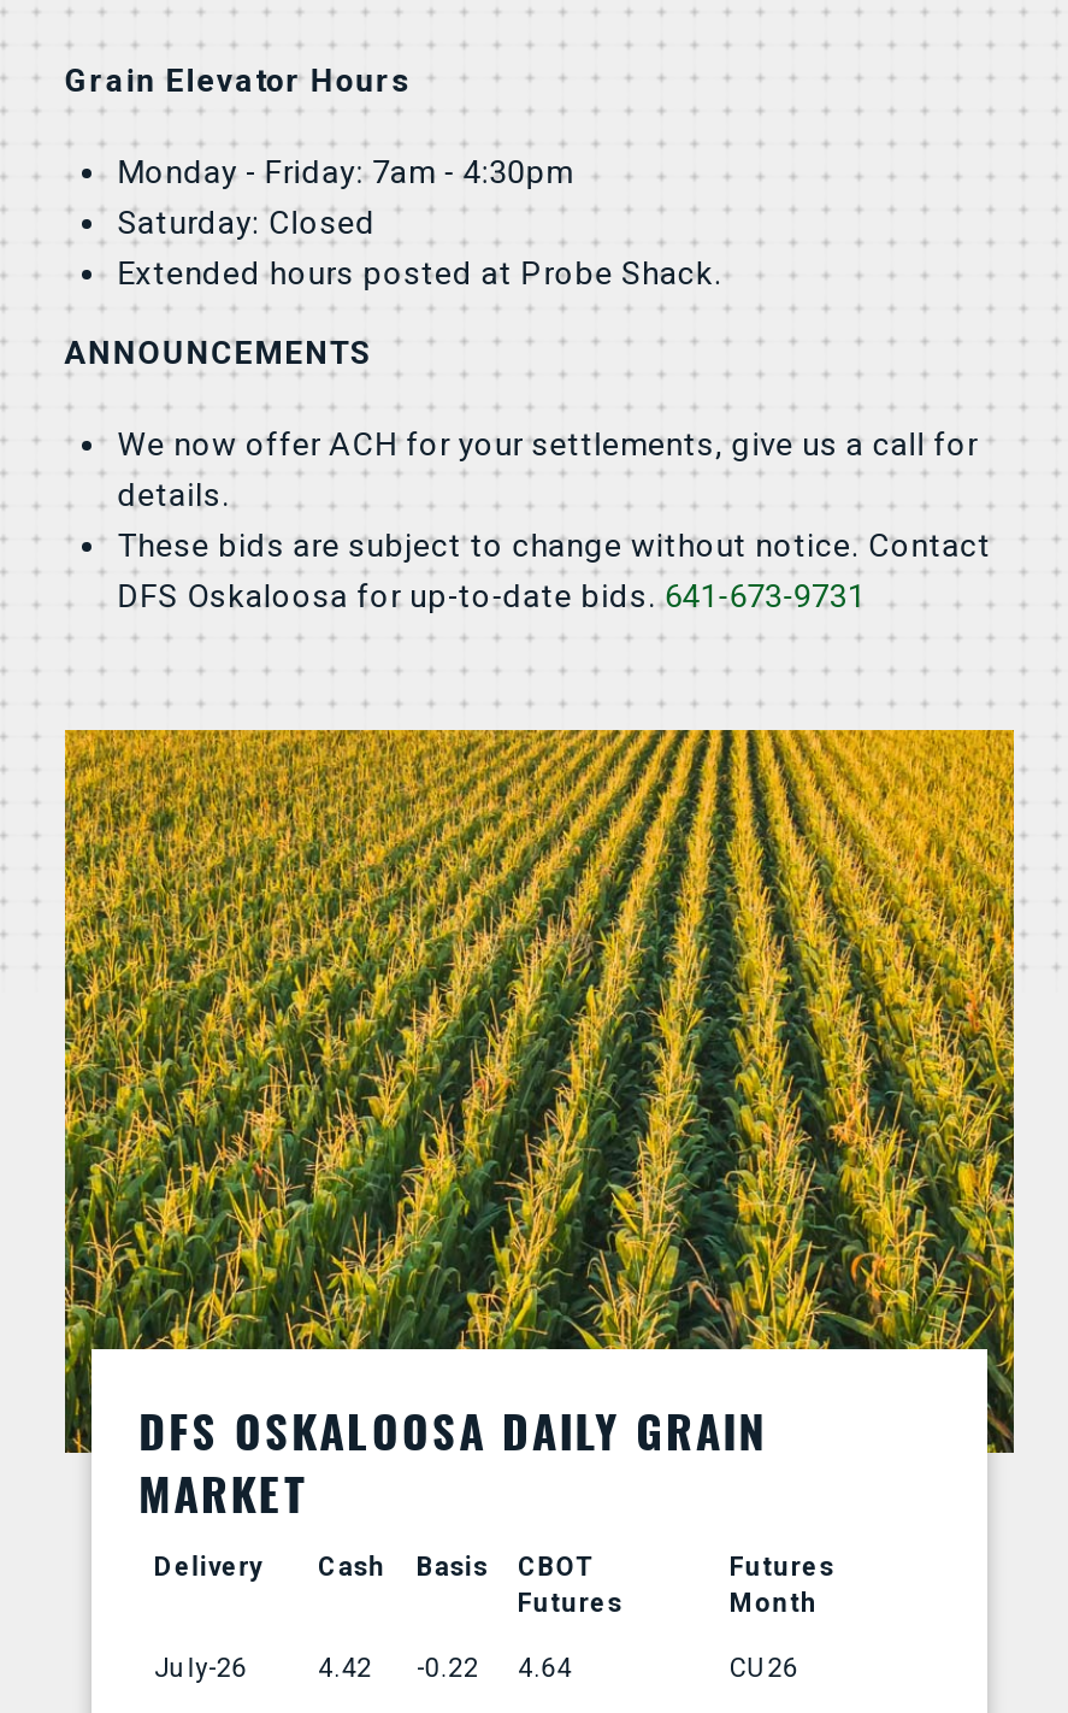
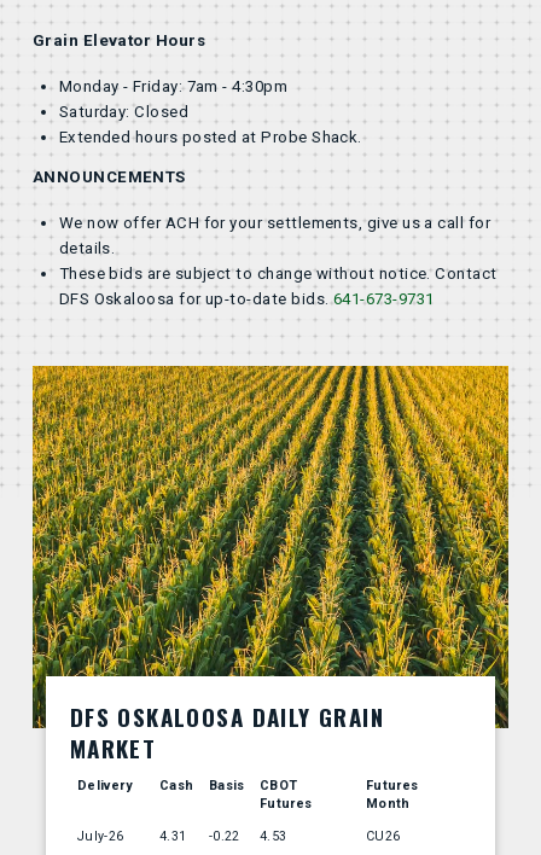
- 4.42
+ 4.31

- 4.64
+ 4.53
